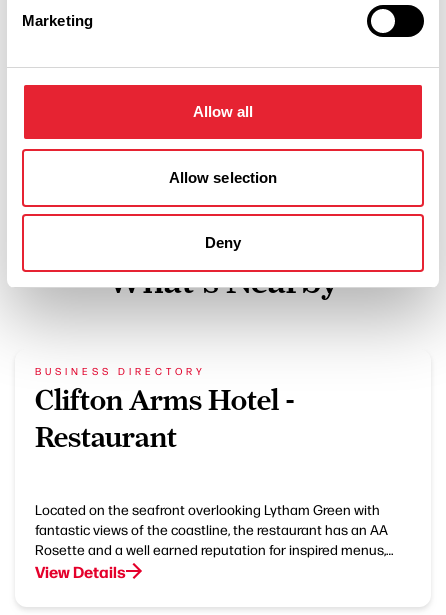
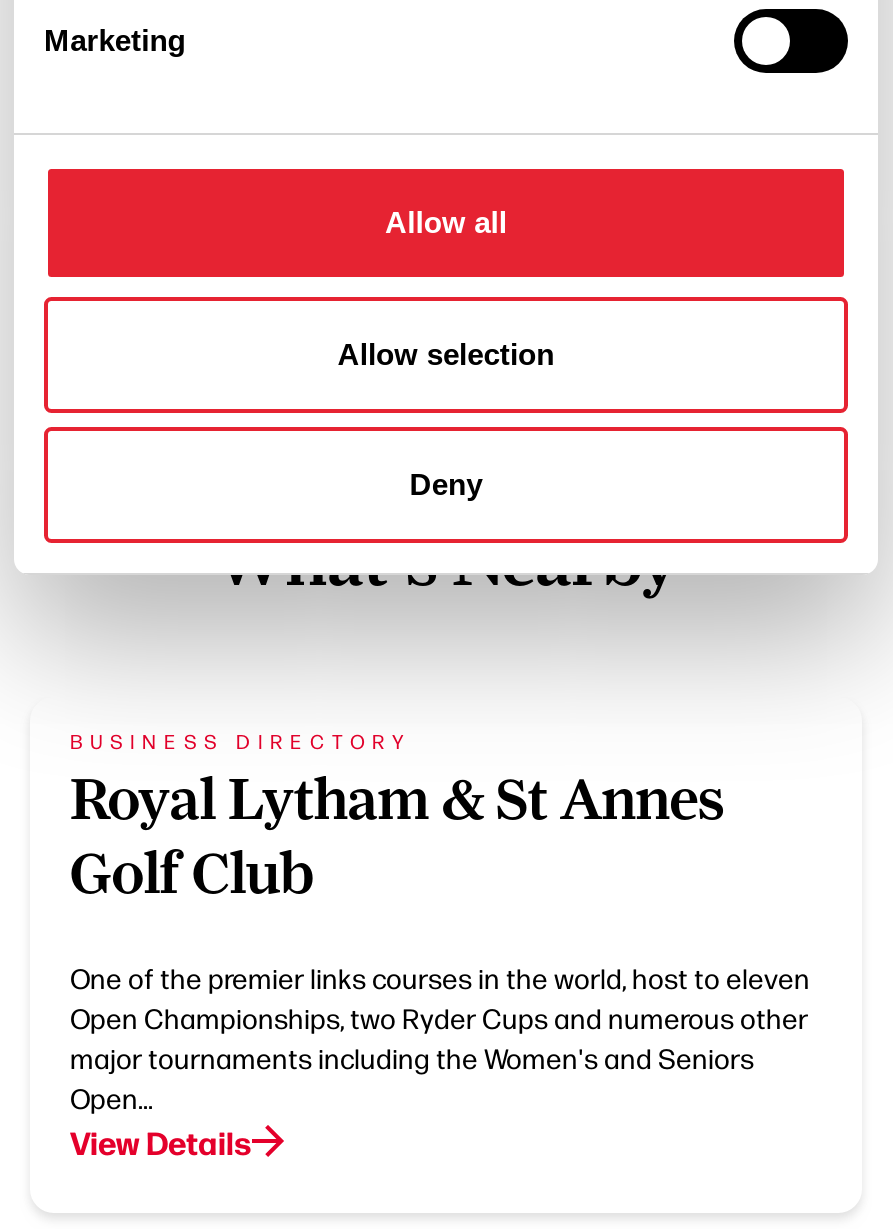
- Clifton Arms Hotel -
- Restaurant
+ Royal Lytham & St Annes
+ Golf Club

- Located on the seafront overlooking Lytham Green with
- fantastic views of the coastline, the restaurant has an AA
- Rosette and a well earned reputation for inspired menus,…
+ One of the premier links courses in the world, host to eleven
+ Open Championships, two Ryder Cups and numerous other
+ major tournaments including the Women's and Seniors
+ Open…
